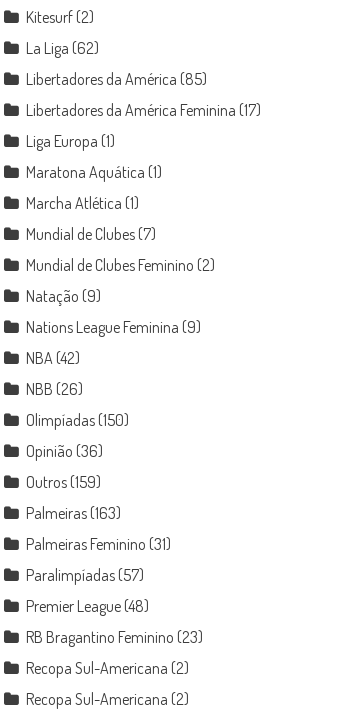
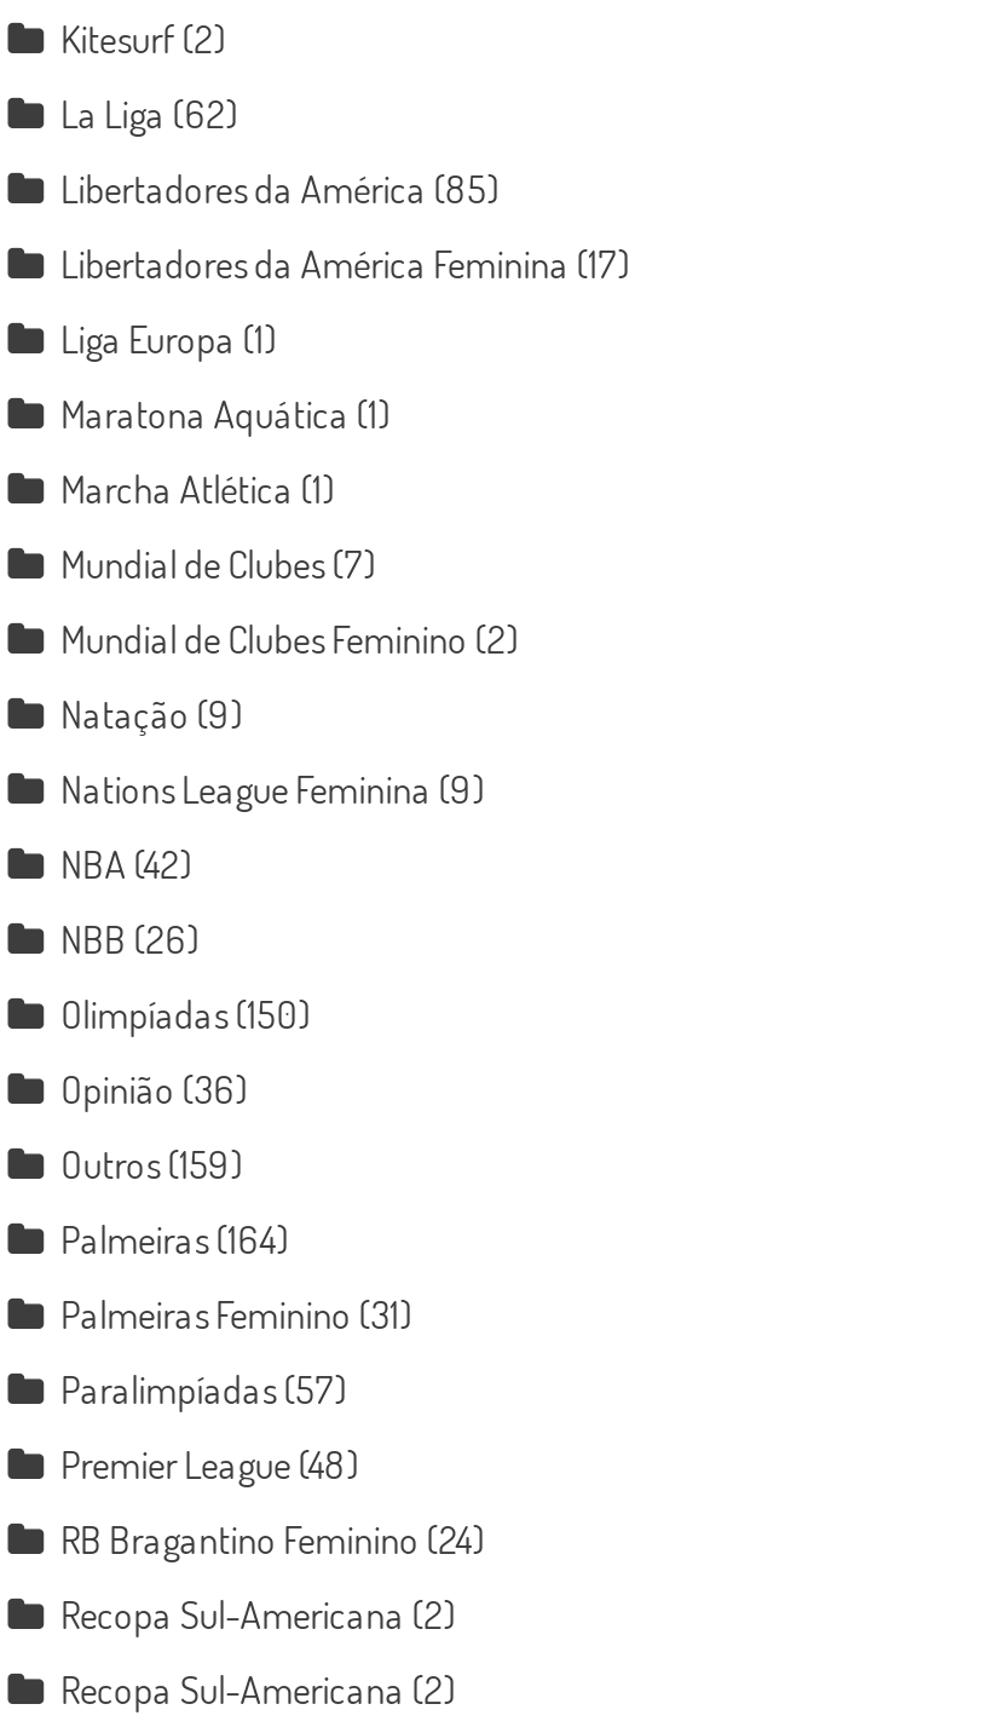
- Palmeiras (163)
+ Palmeiras (164)

- RB Bragantino Feminino (23)
+ RB Bragantino Feminino (24)
